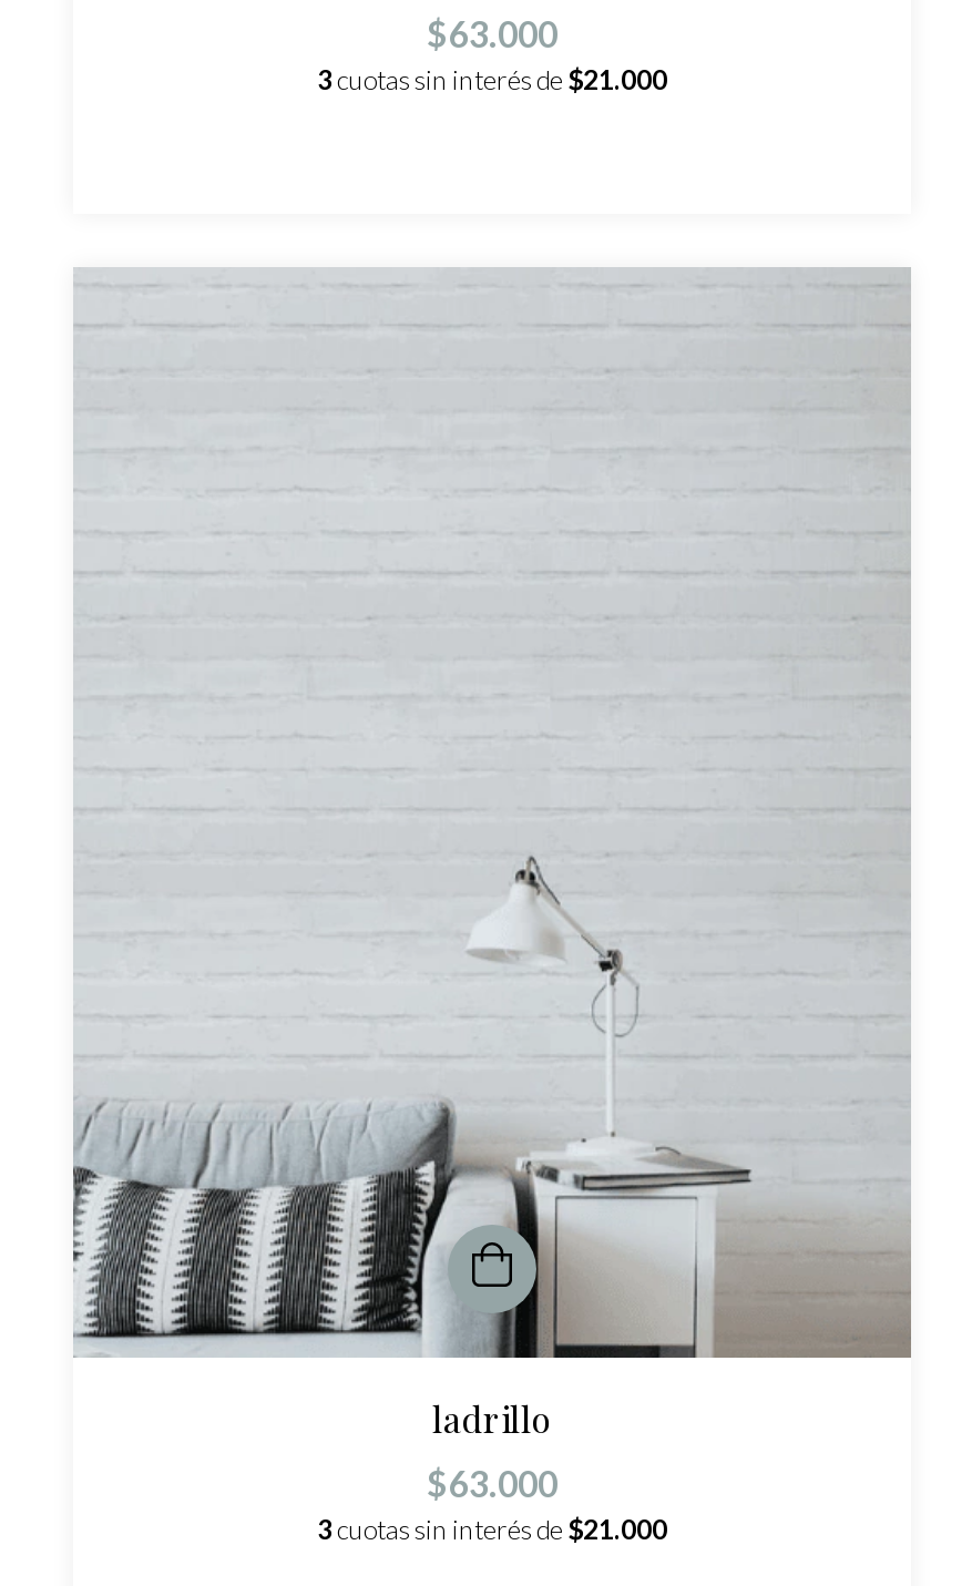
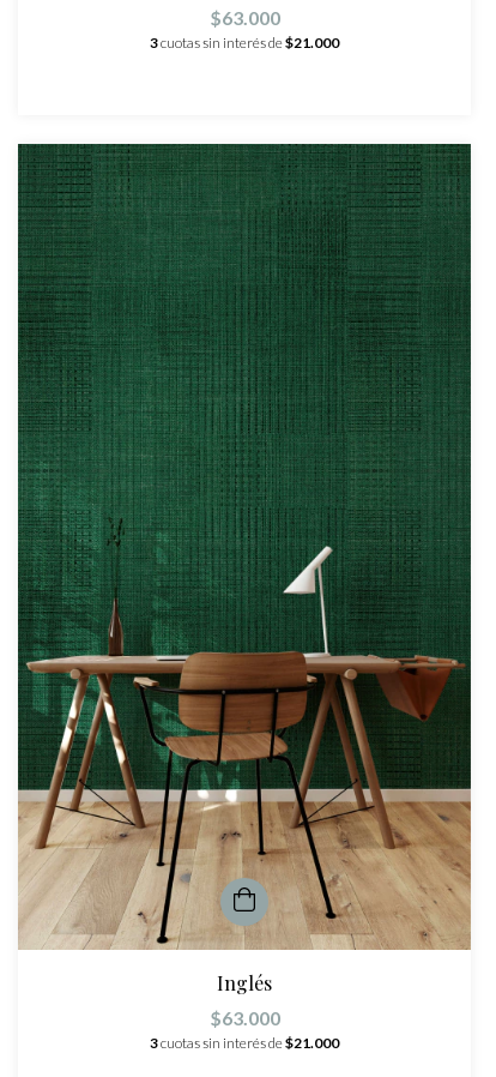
- [image]
- ladrillo
+ [image]
+ Inglés
